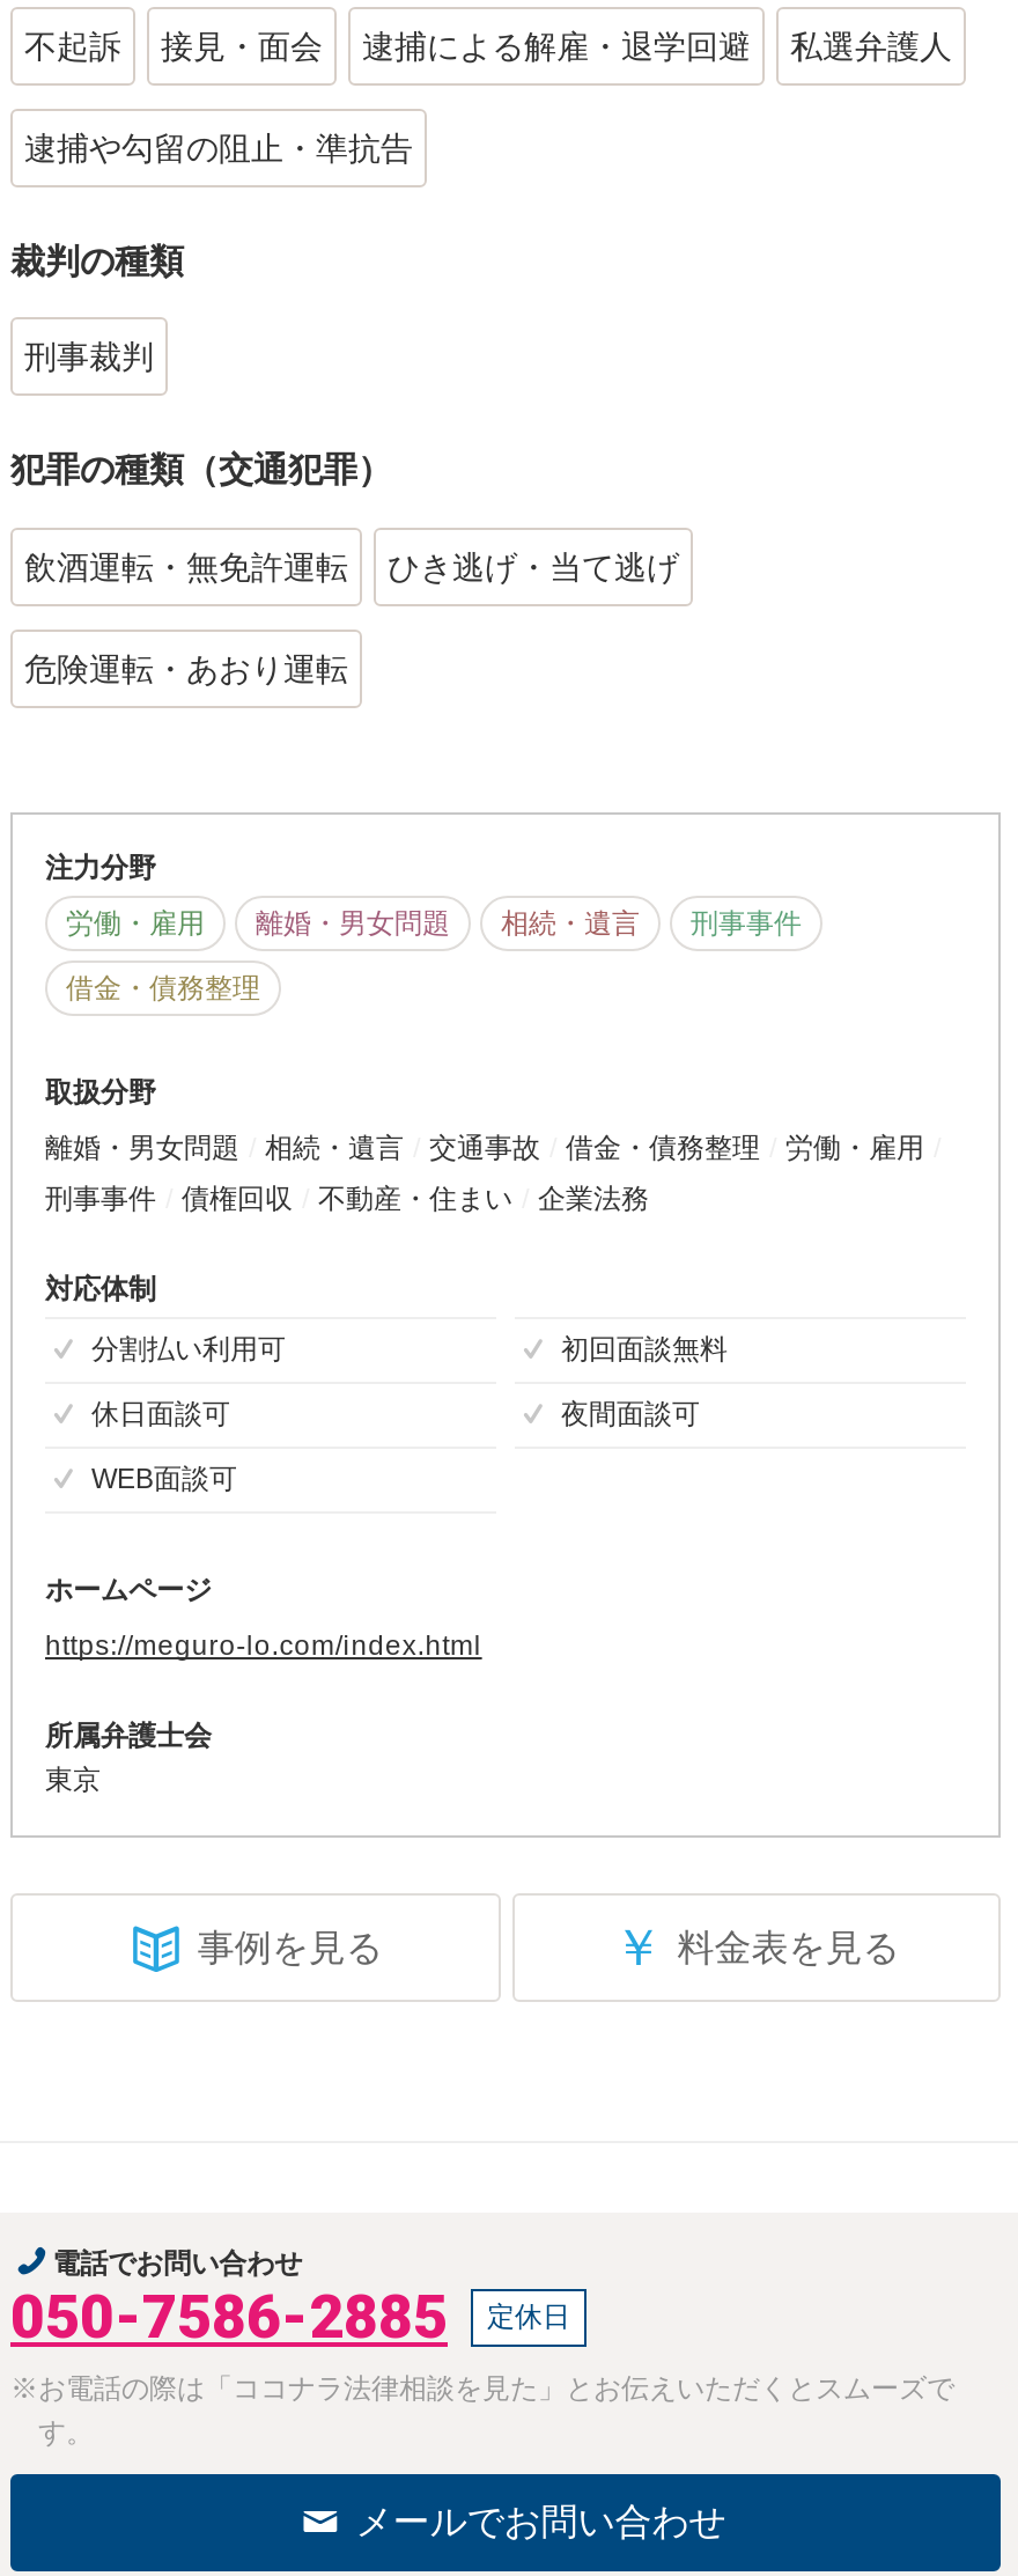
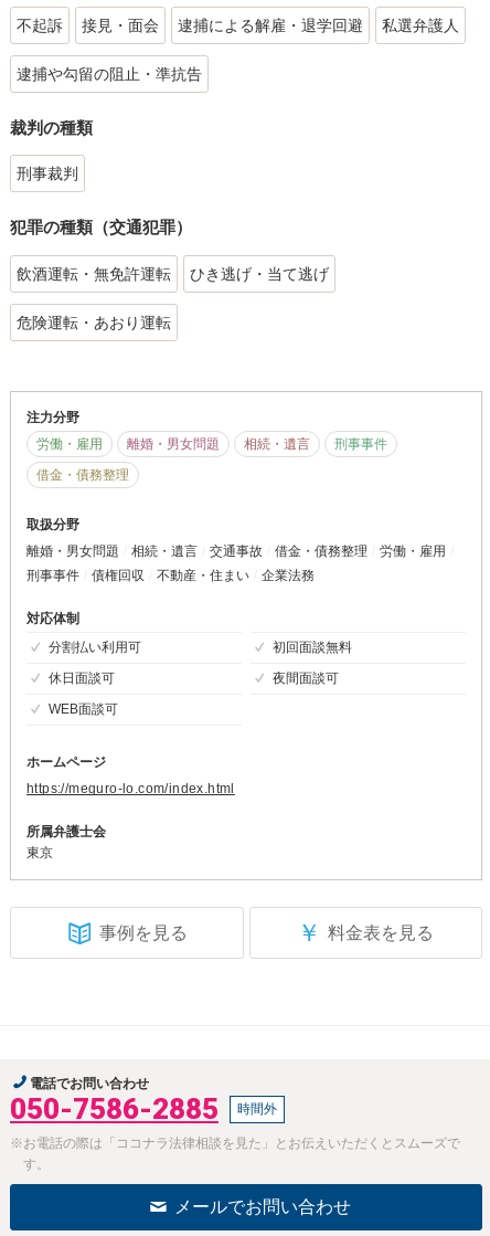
- 定休日
+ 時間外
